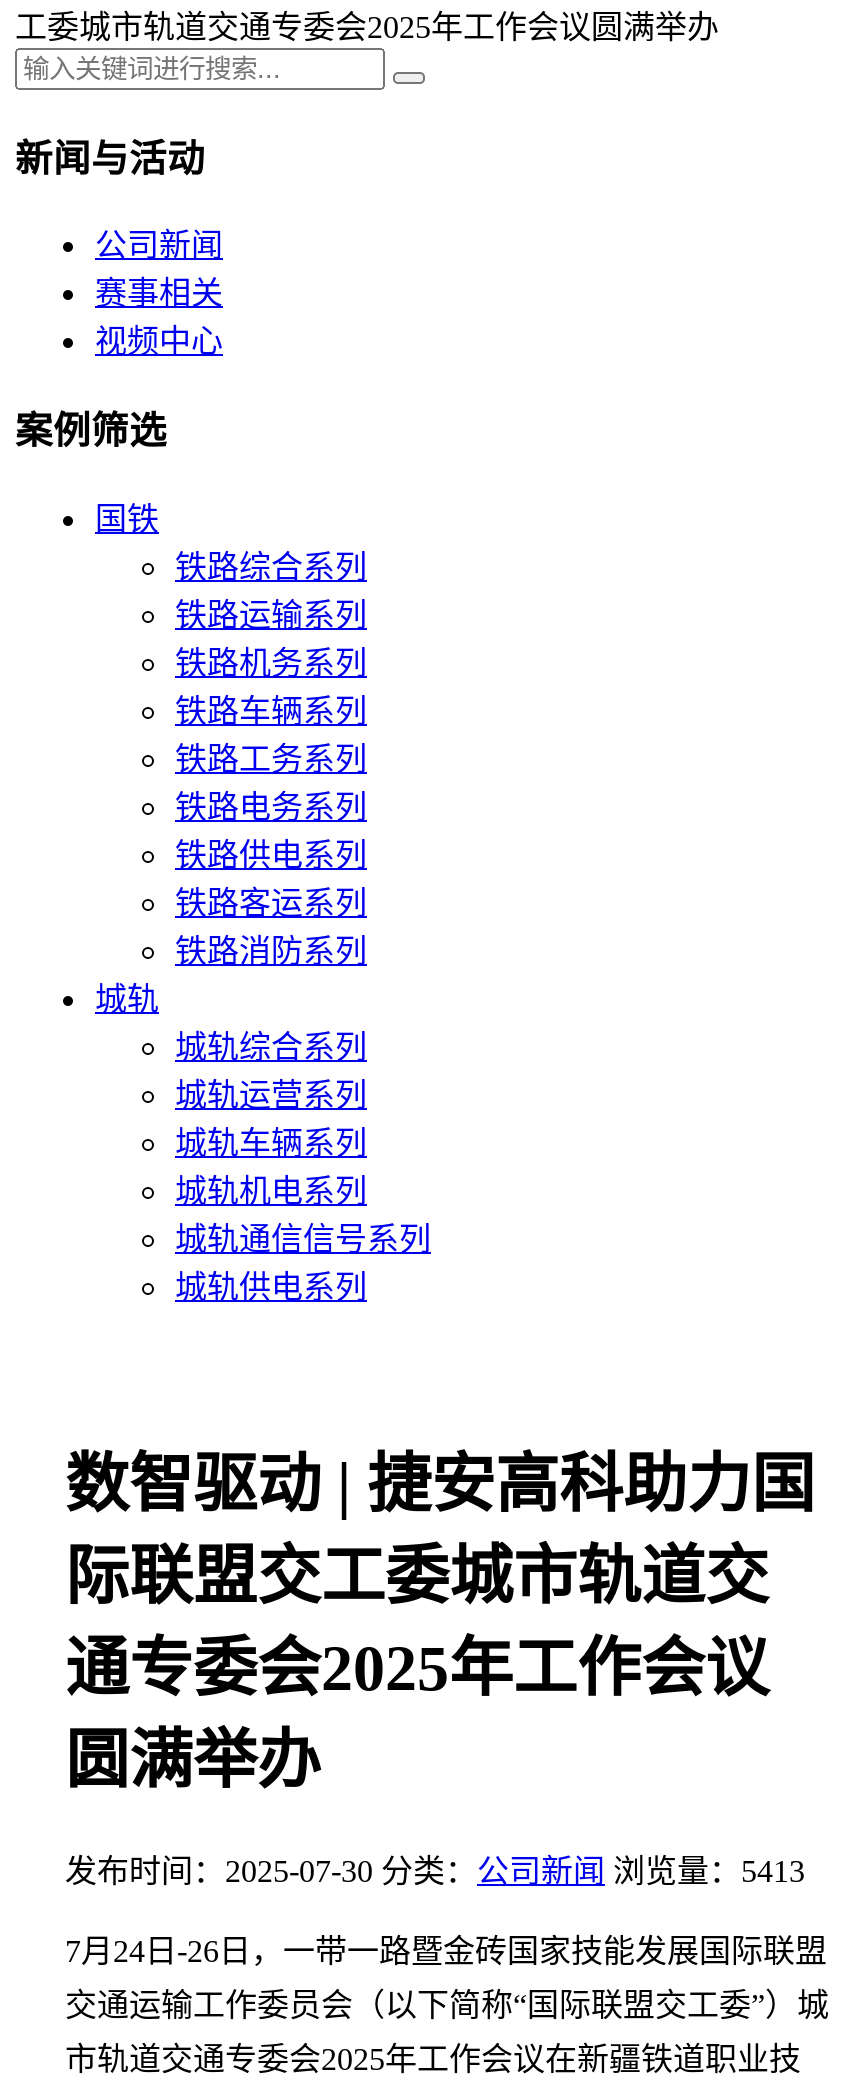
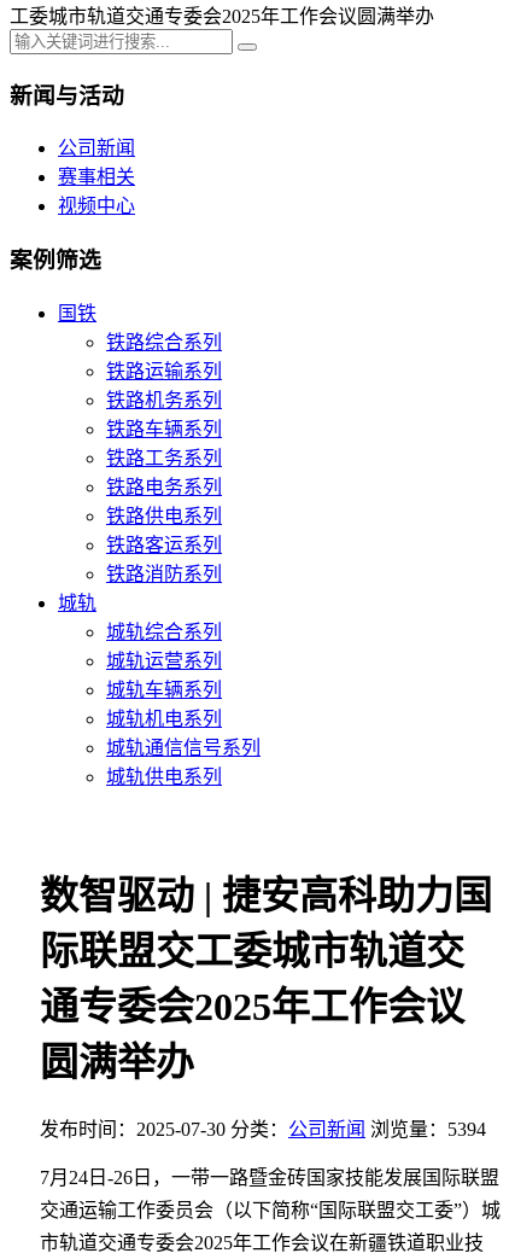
- 发布时间：2025-07-30 分类：公司新闻 浏览量：5413
+ 发布时间：2025-07-30 分类：公司新闻 浏览量：5394
